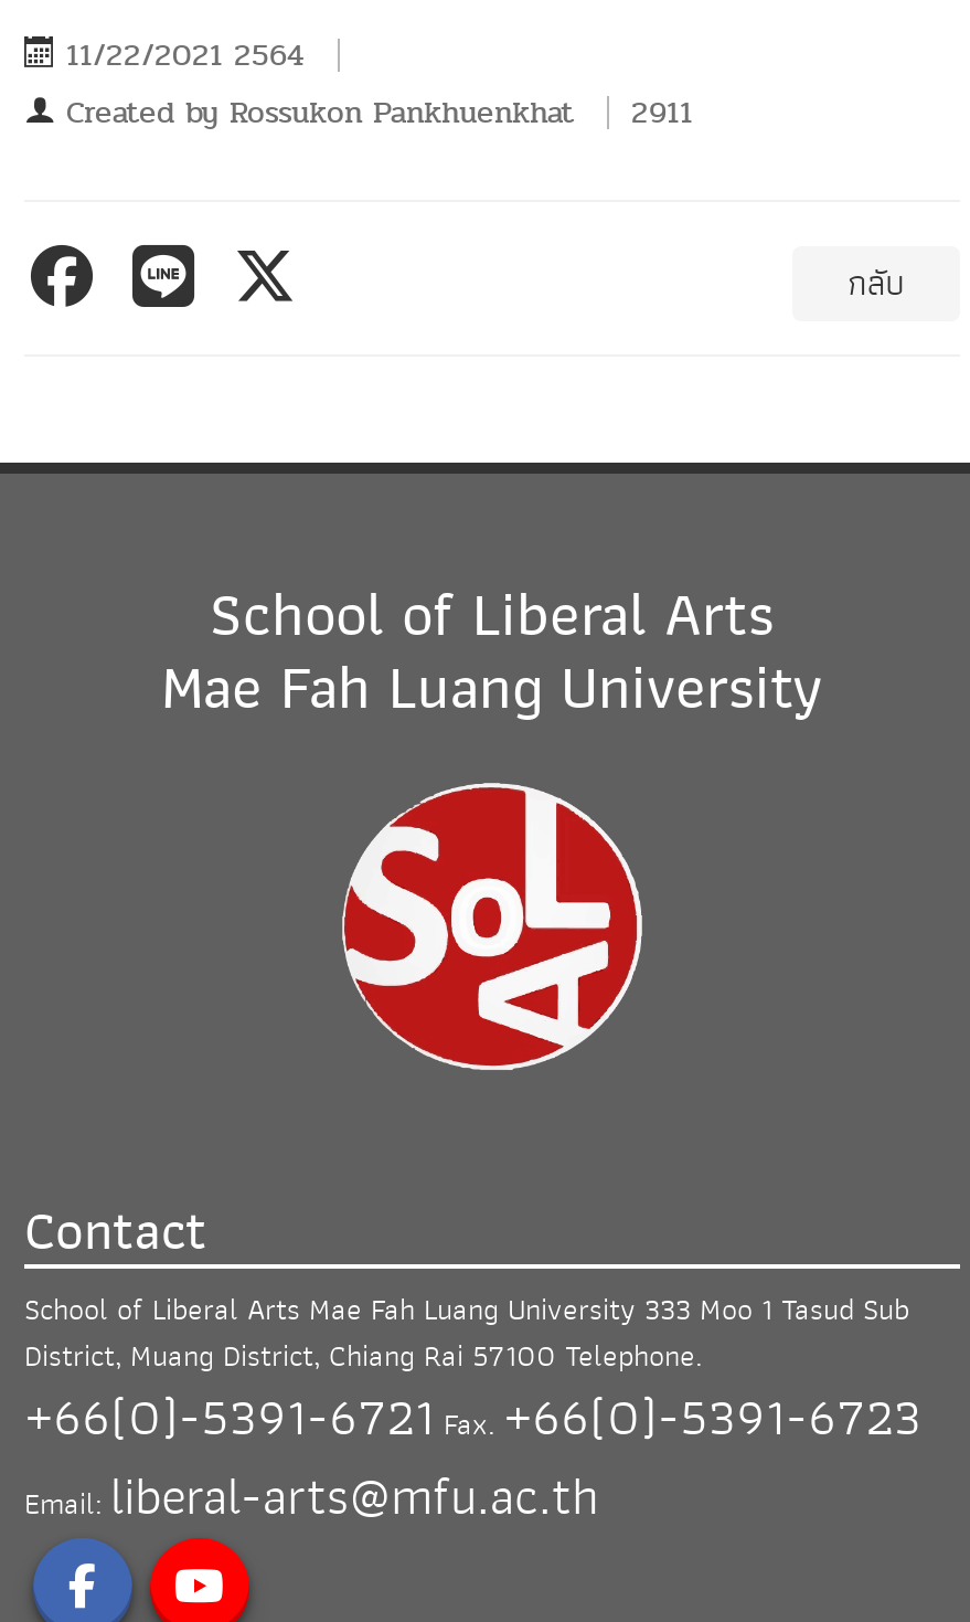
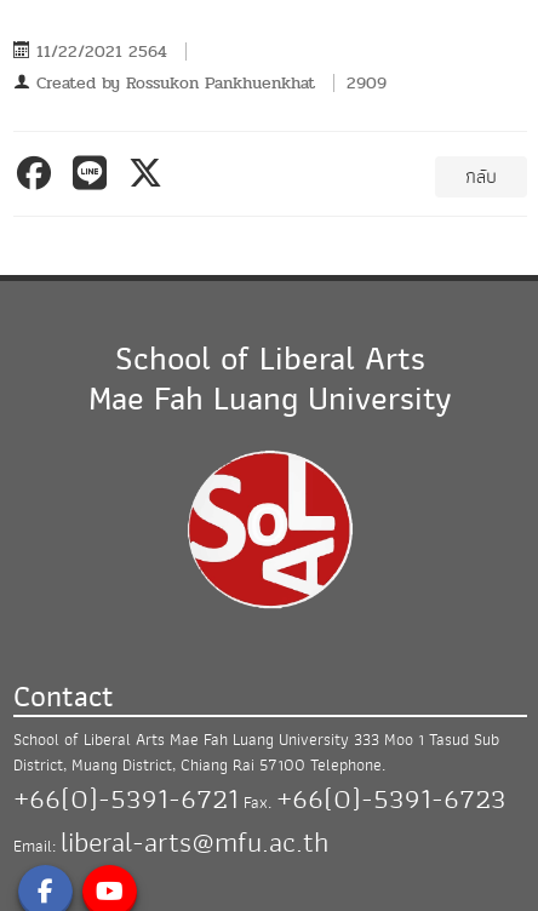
- Created by Rossukon Pankhuenkhat 2911
+ Created by Rossukon Pankhuenkhat 2909
